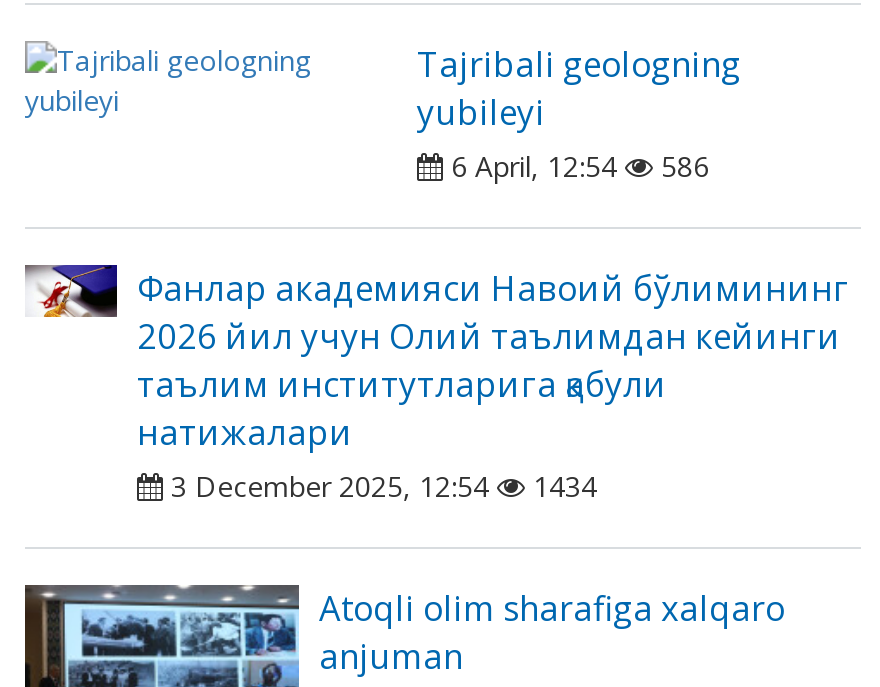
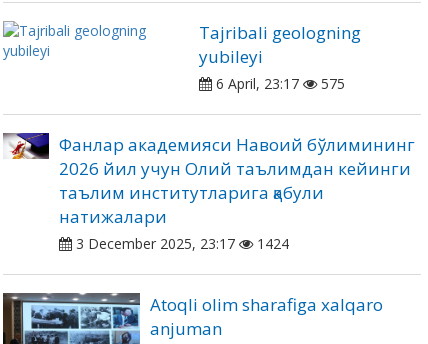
- 6 April, 12:54
+ 6 April, 23:17

- 586
+ 575

- 3 December 2025, 12:54
+ 3 December 2025, 23:17

- 1434
+ 1424
